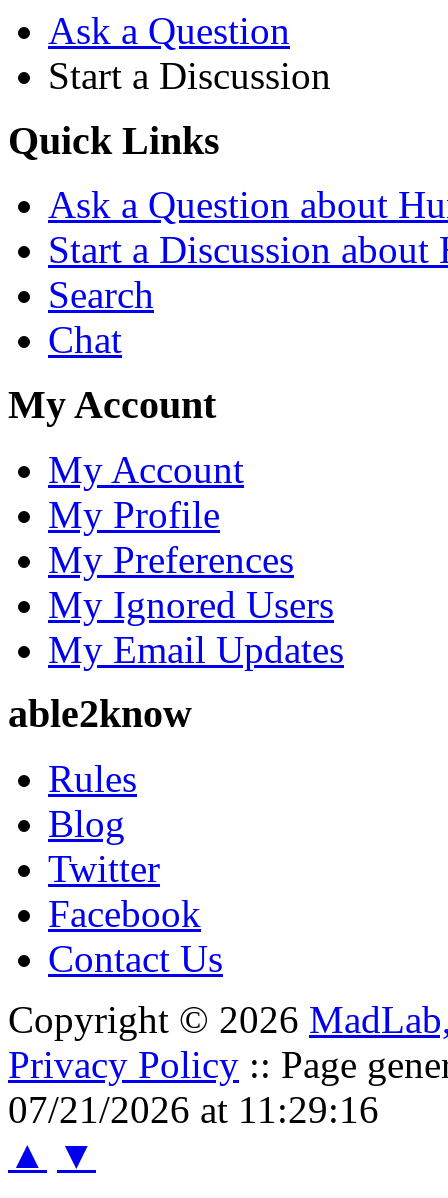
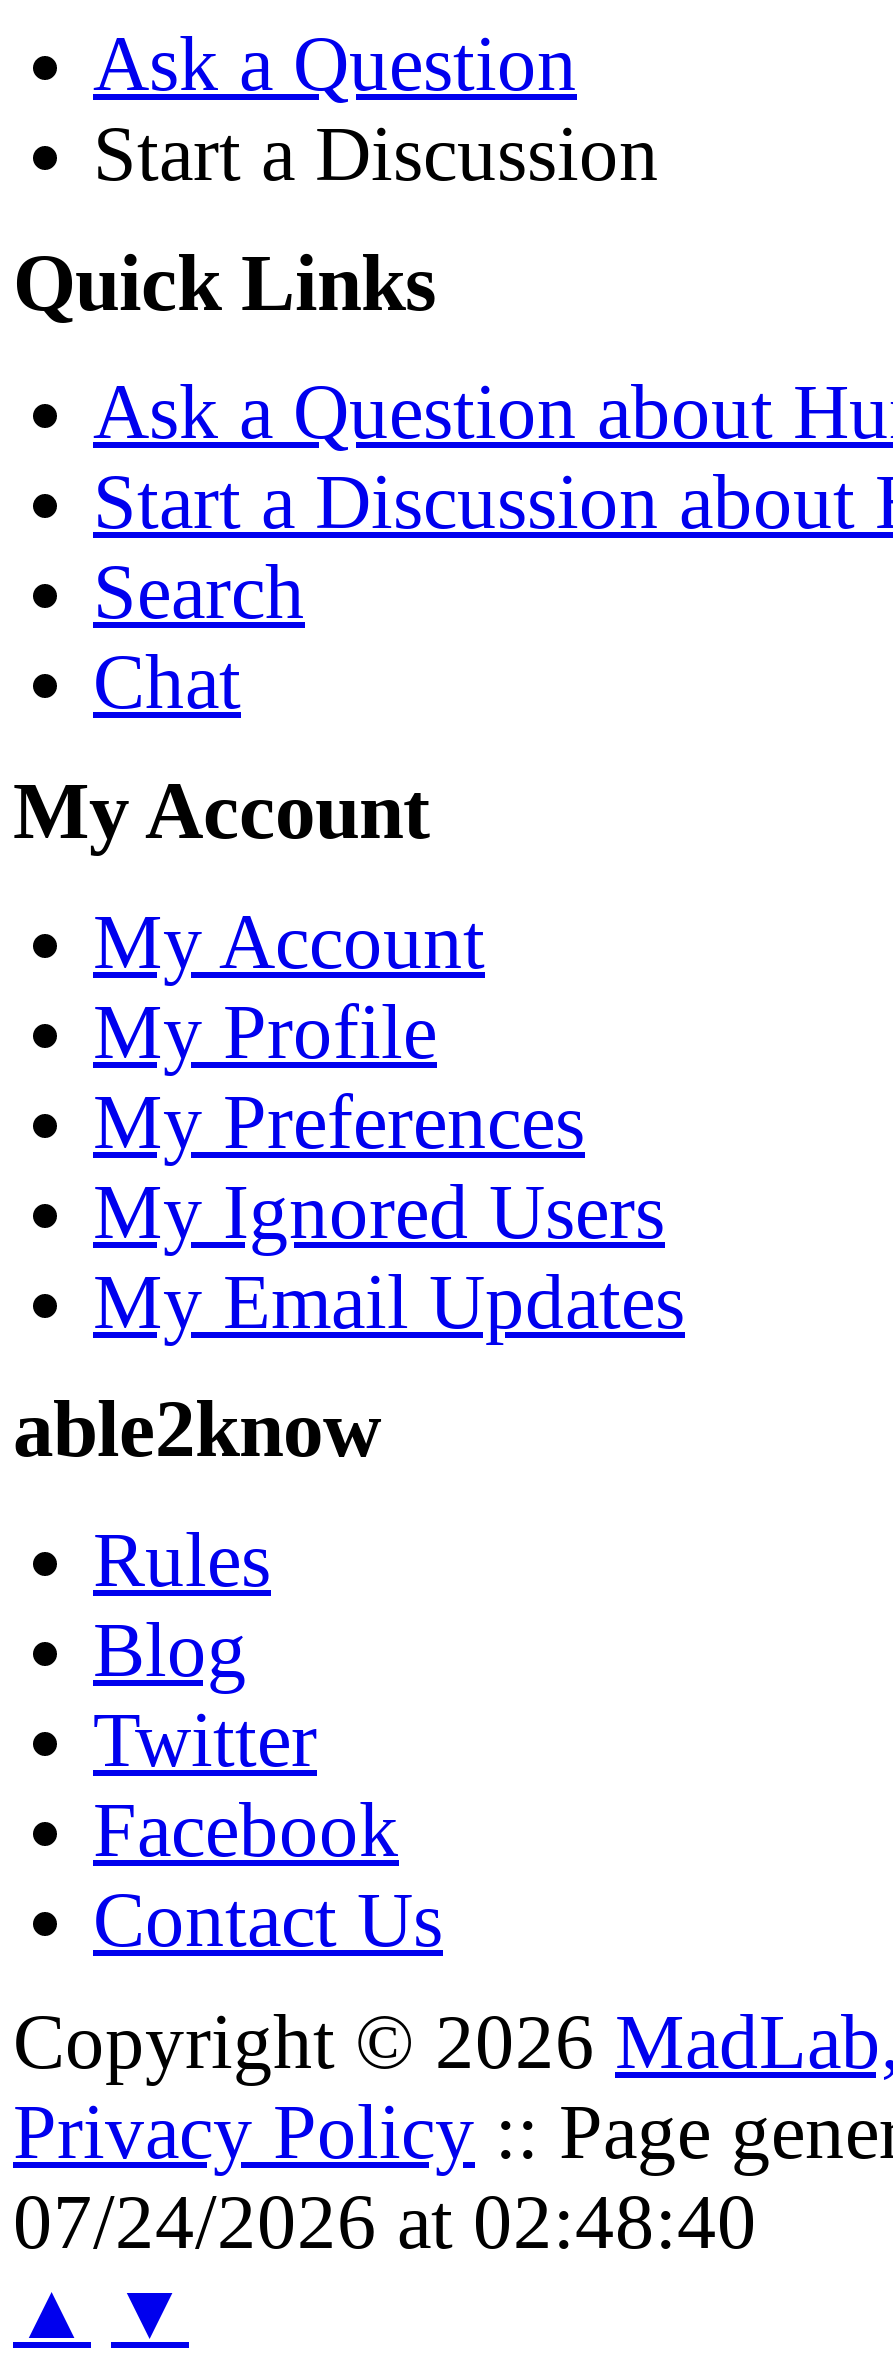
- 07/21/2026 at 11:29:16
+ 07/24/2026 at 02:48:40
